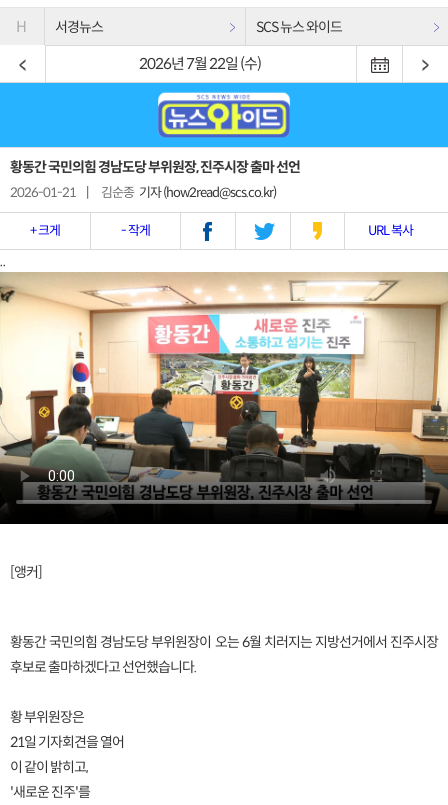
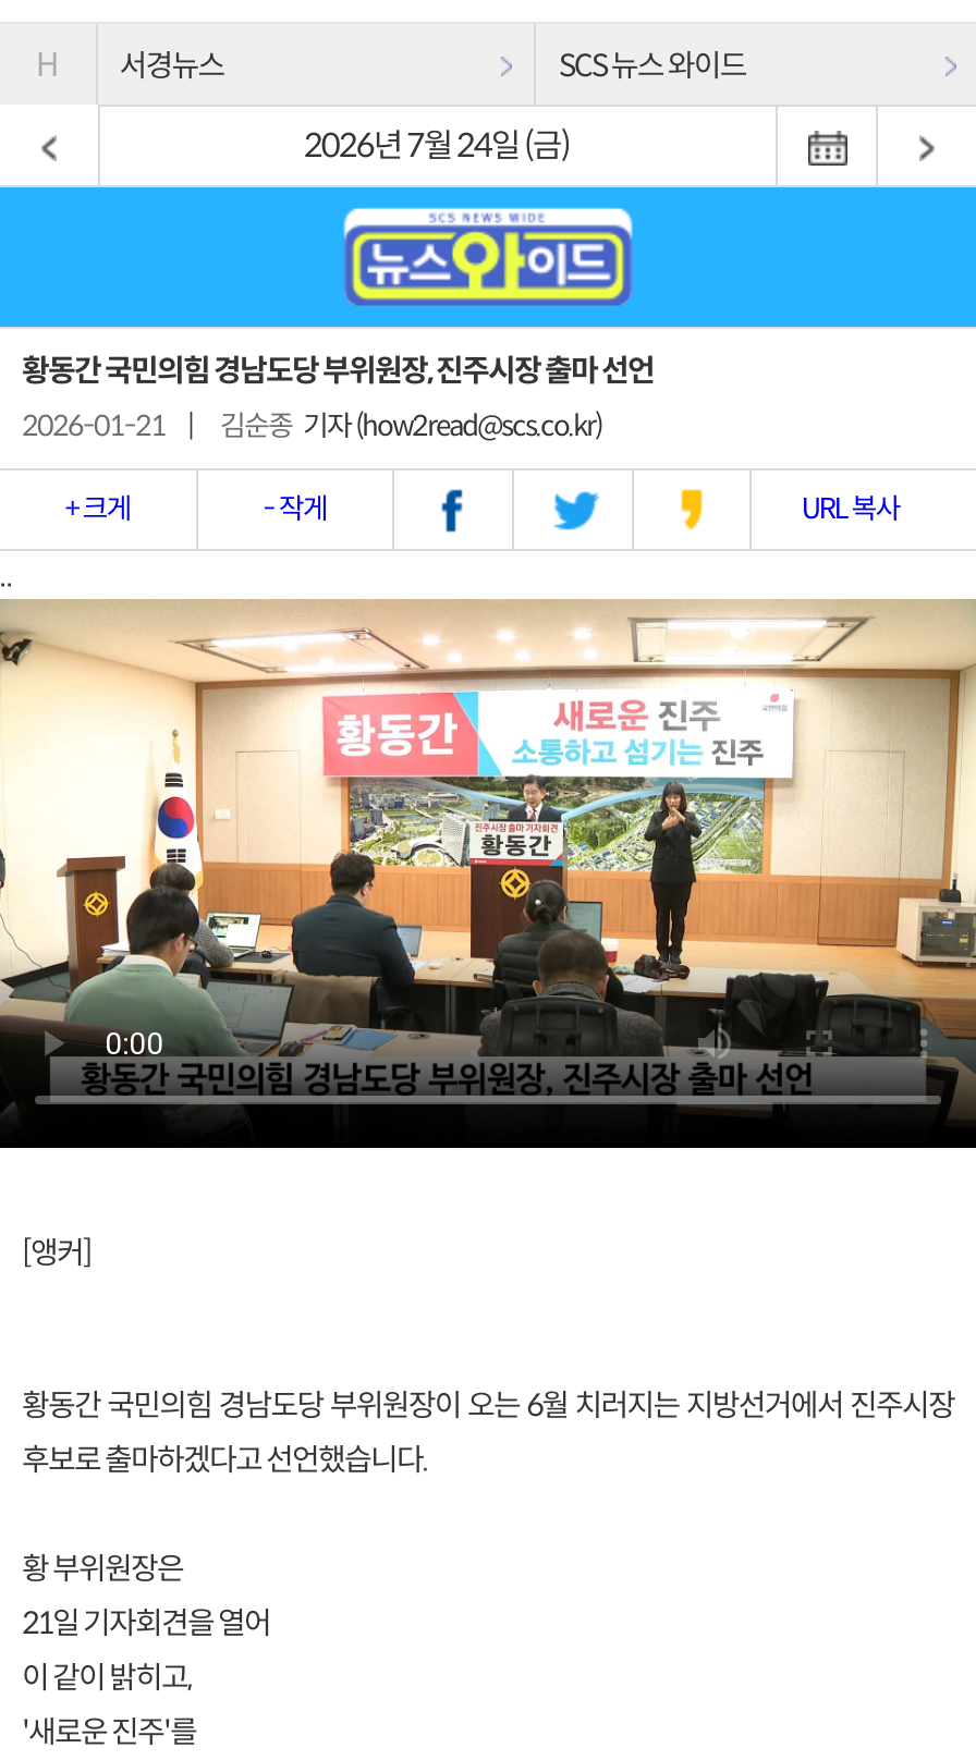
- 2026년 7월 22일 (수)
+ 2026년 7월 24일 (금)
